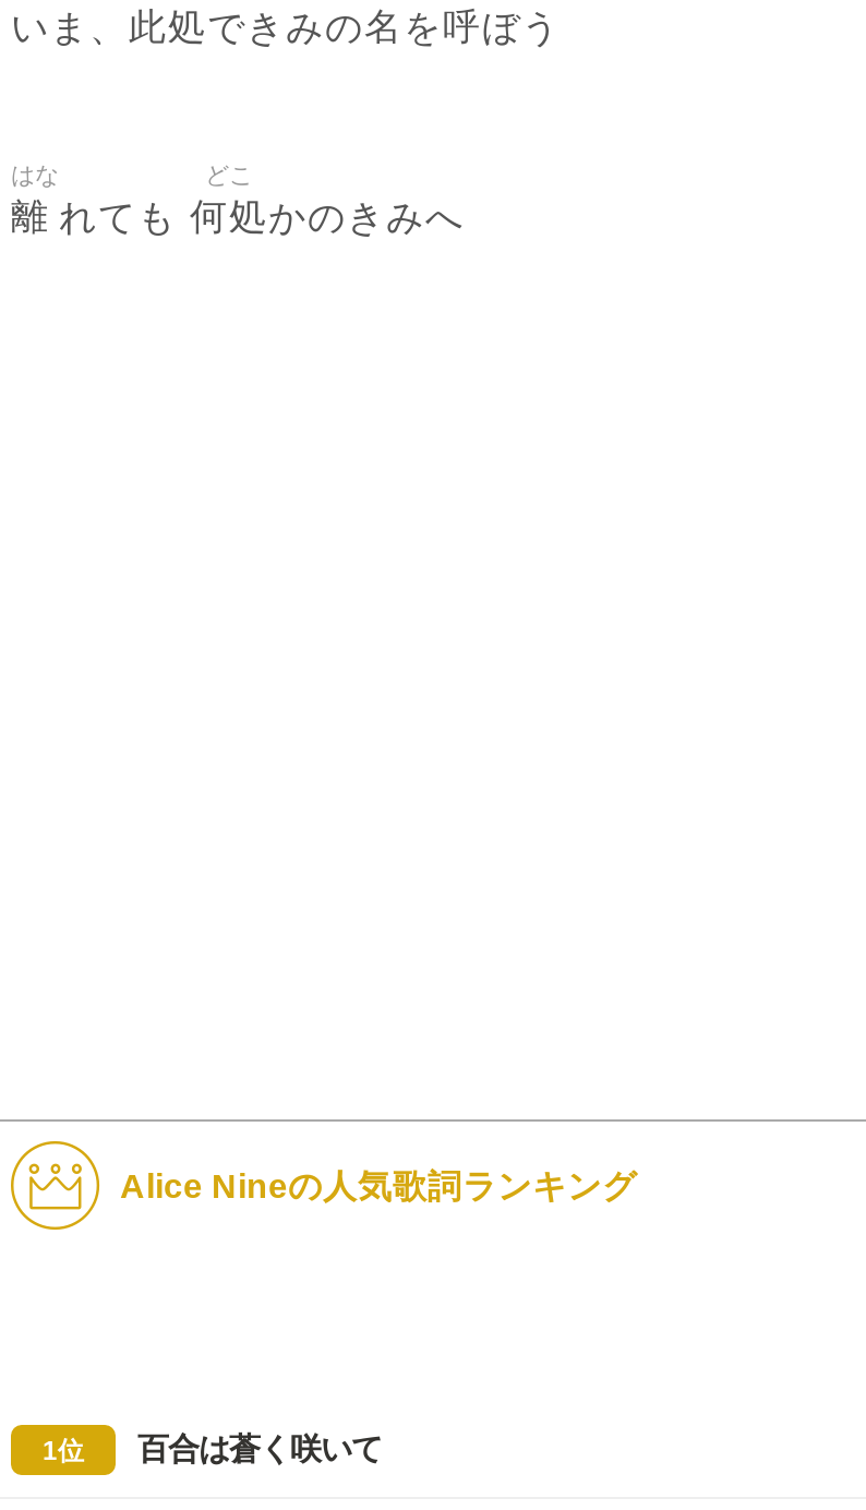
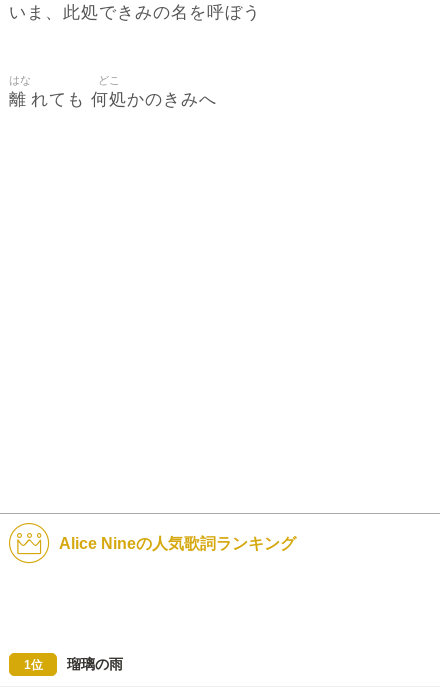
- 百合は蒼く咲いて
+ 瑠璃の雨
